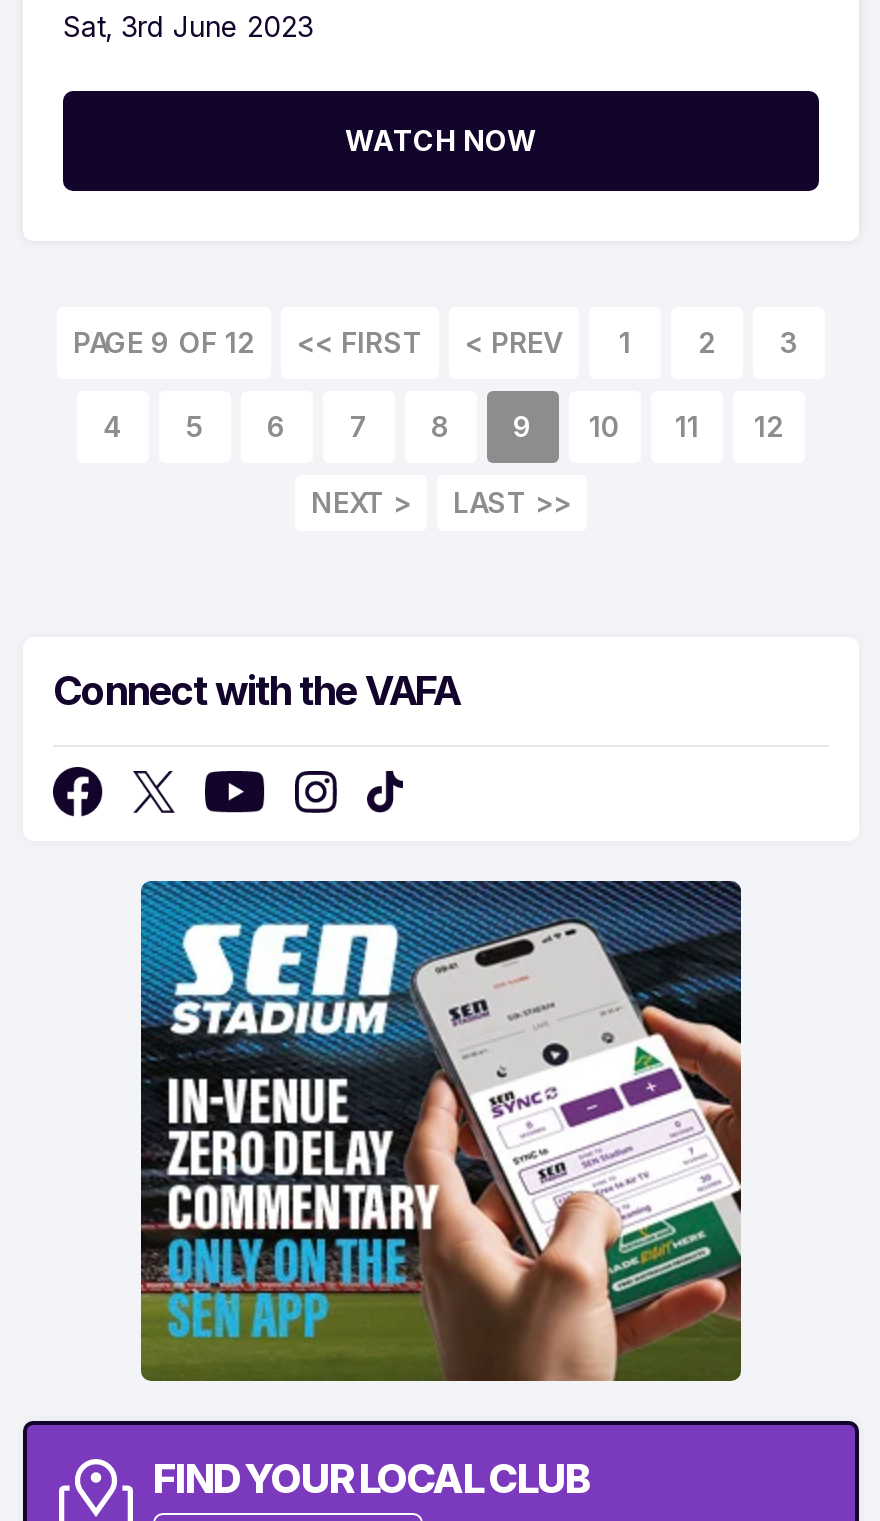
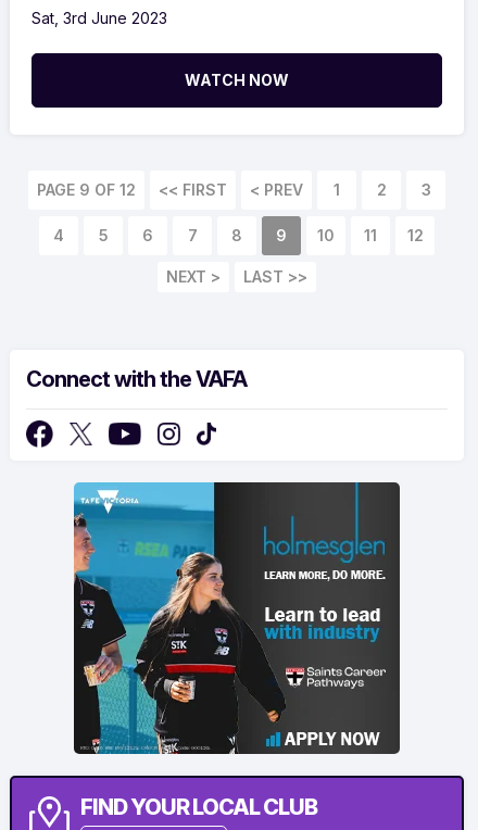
- [image]
+ [image]
